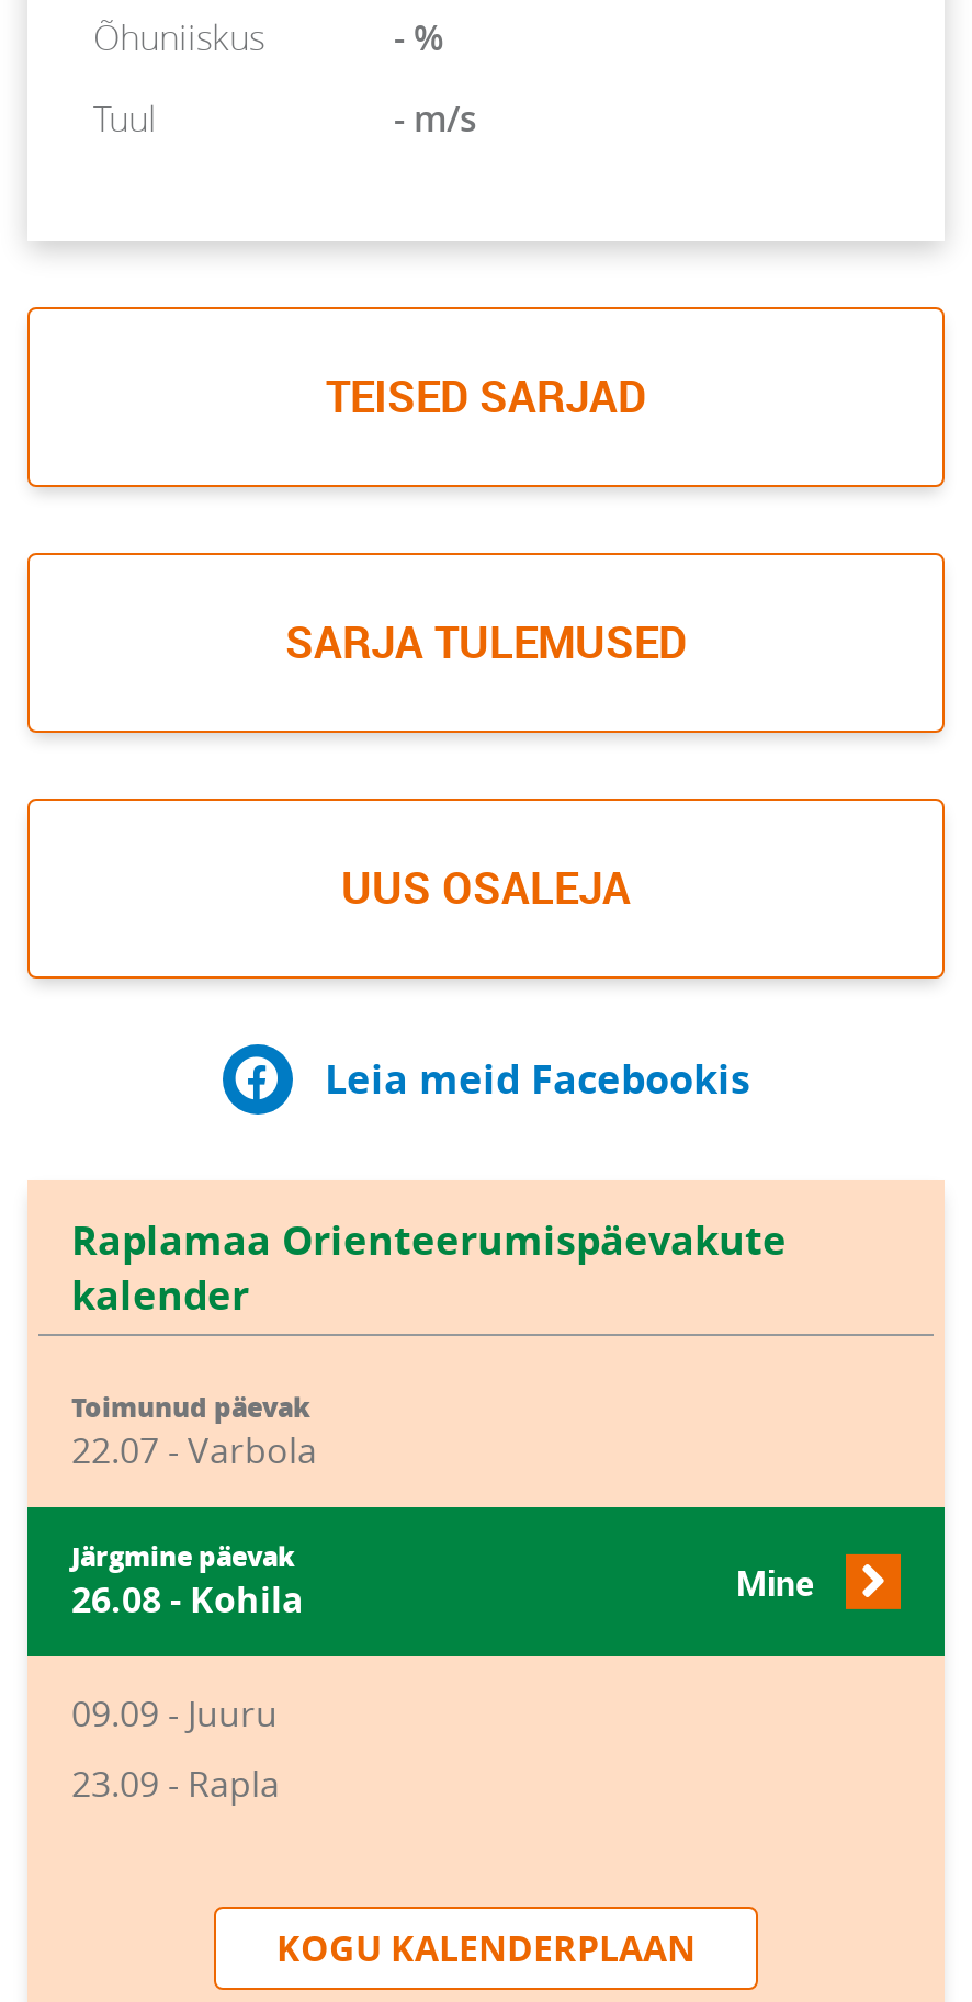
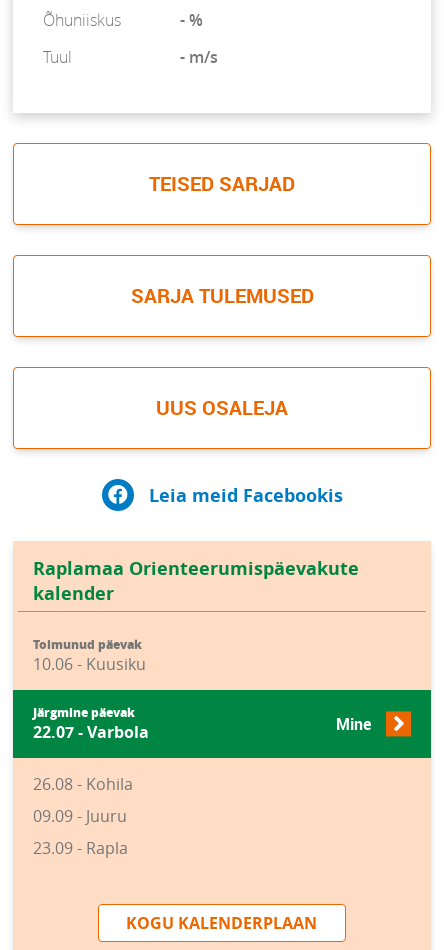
- 22.07 - Varbola
+ 10.06 - Kuusiku

- 26.08 - Kohila
+ 22.07 - Varbola

+ 26.08 - Kohila
